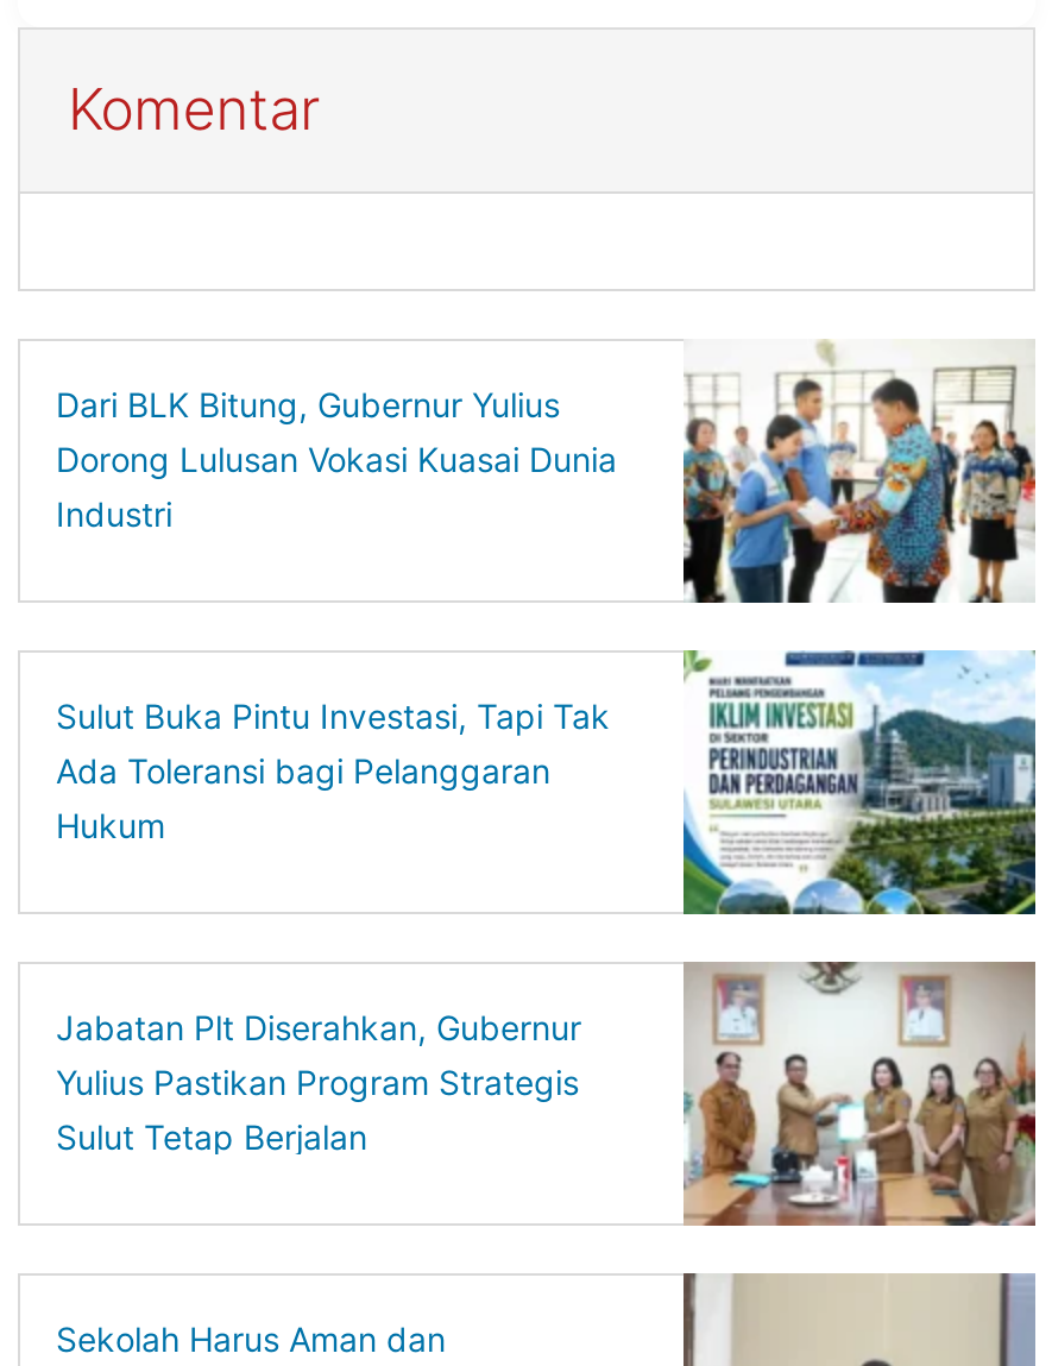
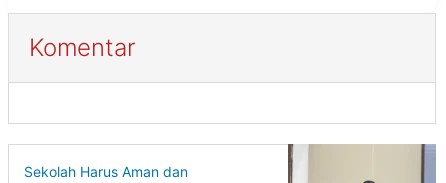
- [image]
- Dari BLK Bitung, Gubernur Yulius
- Dorong Lulusan Vokasi Kuasai Dunia
- Industri

- [image]
- Sulut Buka Pintu Investasi, Tapi Tak
- Ada Toleransi bagi Pelanggaran
- Hukum

- [image]

- Jabatan Plt Diserahkan, Gubernur
- Yulius Pastikan Program Strategis
- Sulut Tetap Berjalan
